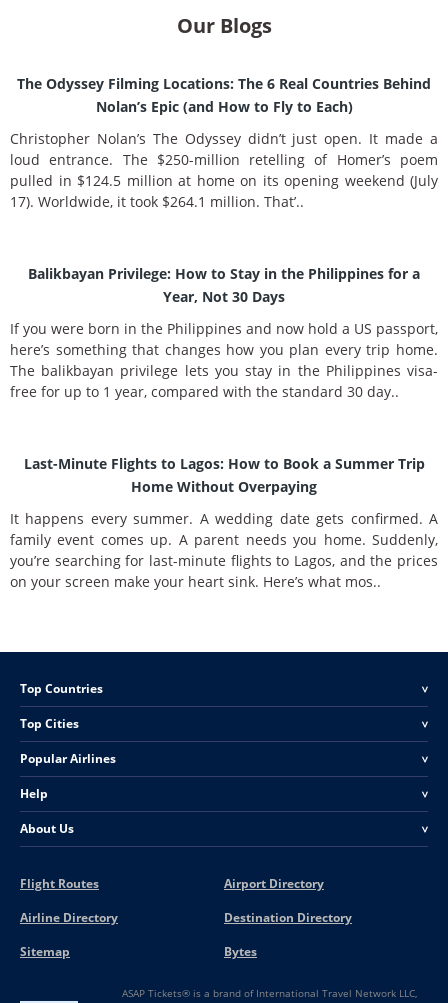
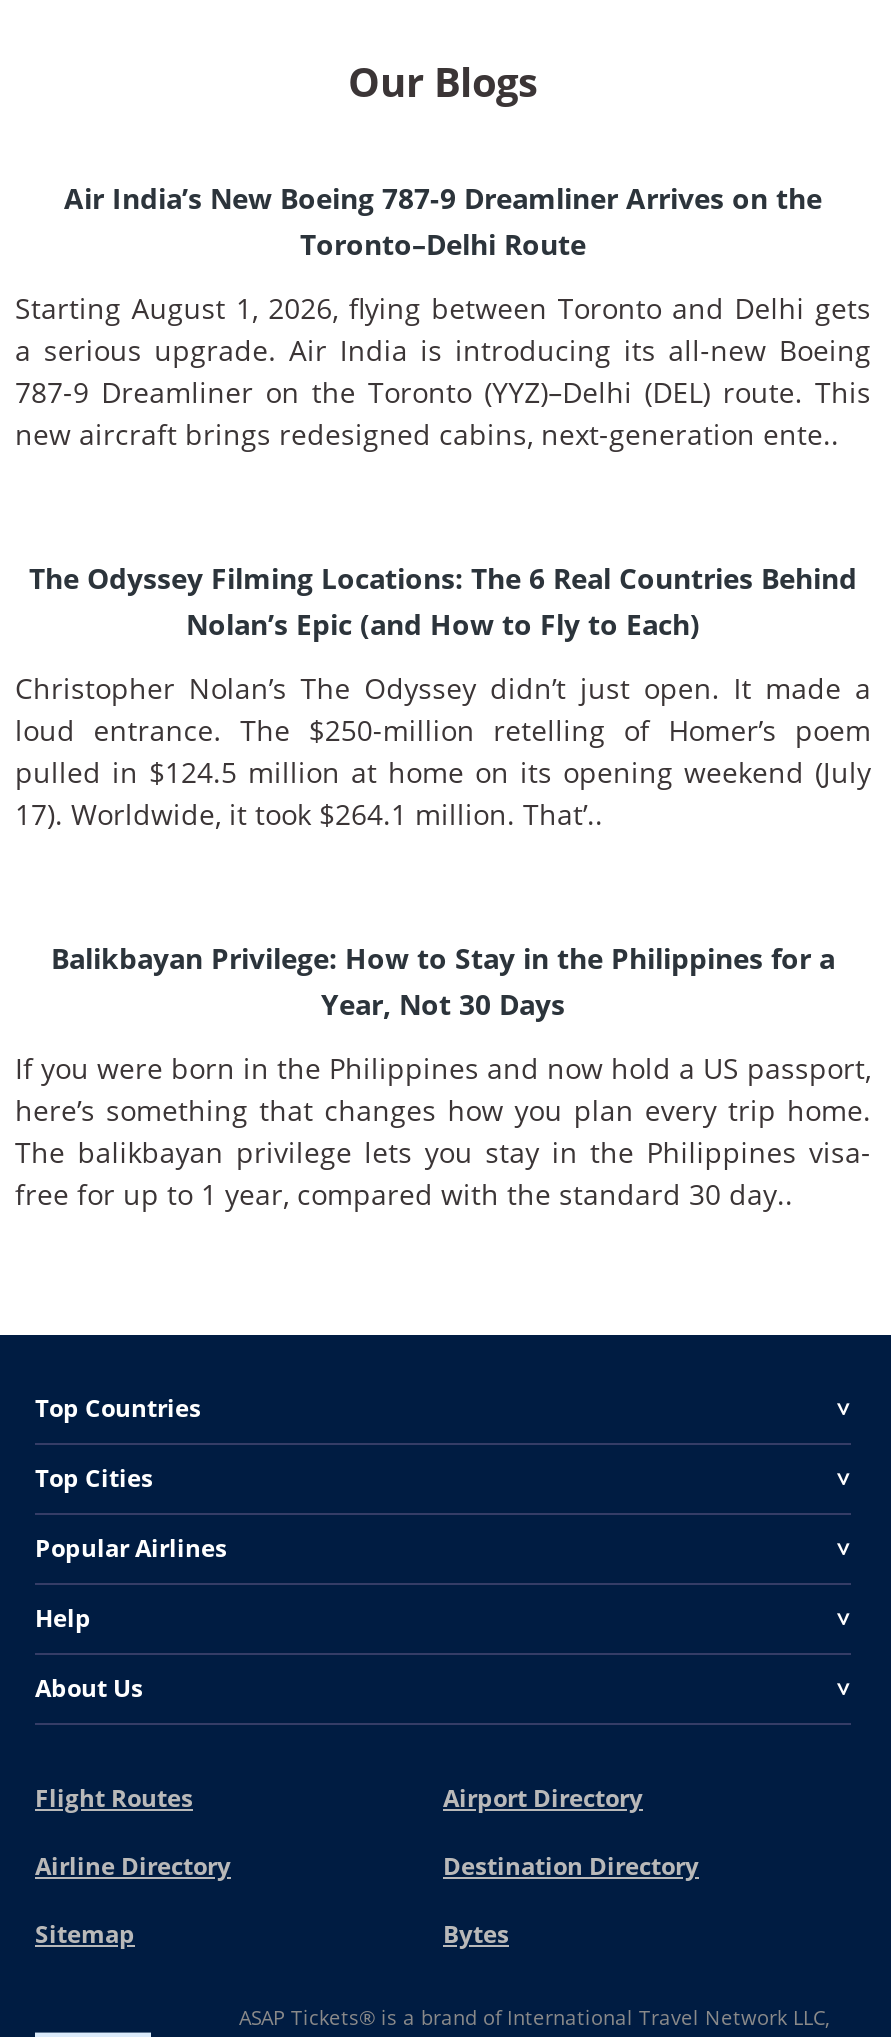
+ Air India’s New Boeing 787-9 Dreamliner Arrives on the
+ Toronto–Delhi Route
+ Starting August 1, 2026, flying between Toronto and Delhi gets
+ a serious upgrade. Air India is introducing its all-new Boeing
+ 787-9 Dreamliner on the Toronto (YYZ)–Delhi (DEL) route. This
+ new aircraft brings redesigned cabins, next-generation ente..

moved down: The Odyssey Filming Locations: The 6 Real Countries Behind | Nolan’s Epic (and How to Fly to Each) | Christopher Nolan’s The Odyssey didn’t just open. It made a | ... | The balikbayan privilege lets you stay in the Philippines visa- | free for up to 1 year, compared with the standard 30 day..

- Last-Minute Flights to Lagos: How to Book a Summer Trip
- Home Without Overpaying
- It happens every summer. A wedding date gets confirmed. A
- family event comes up. A parent needs you home. Suddenly,
- you’re searching for last-minute flights to Lagos, and the prices
- on your screen make your heart sink. Here’s what mos..
